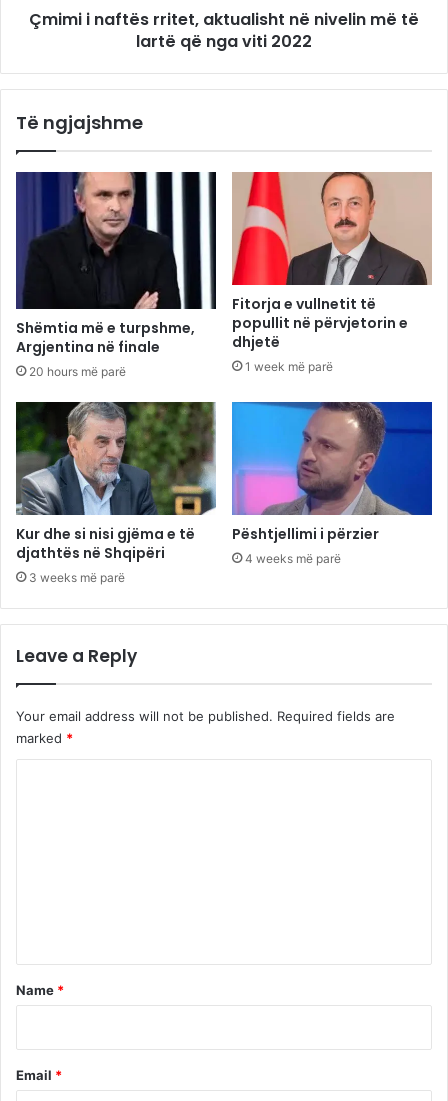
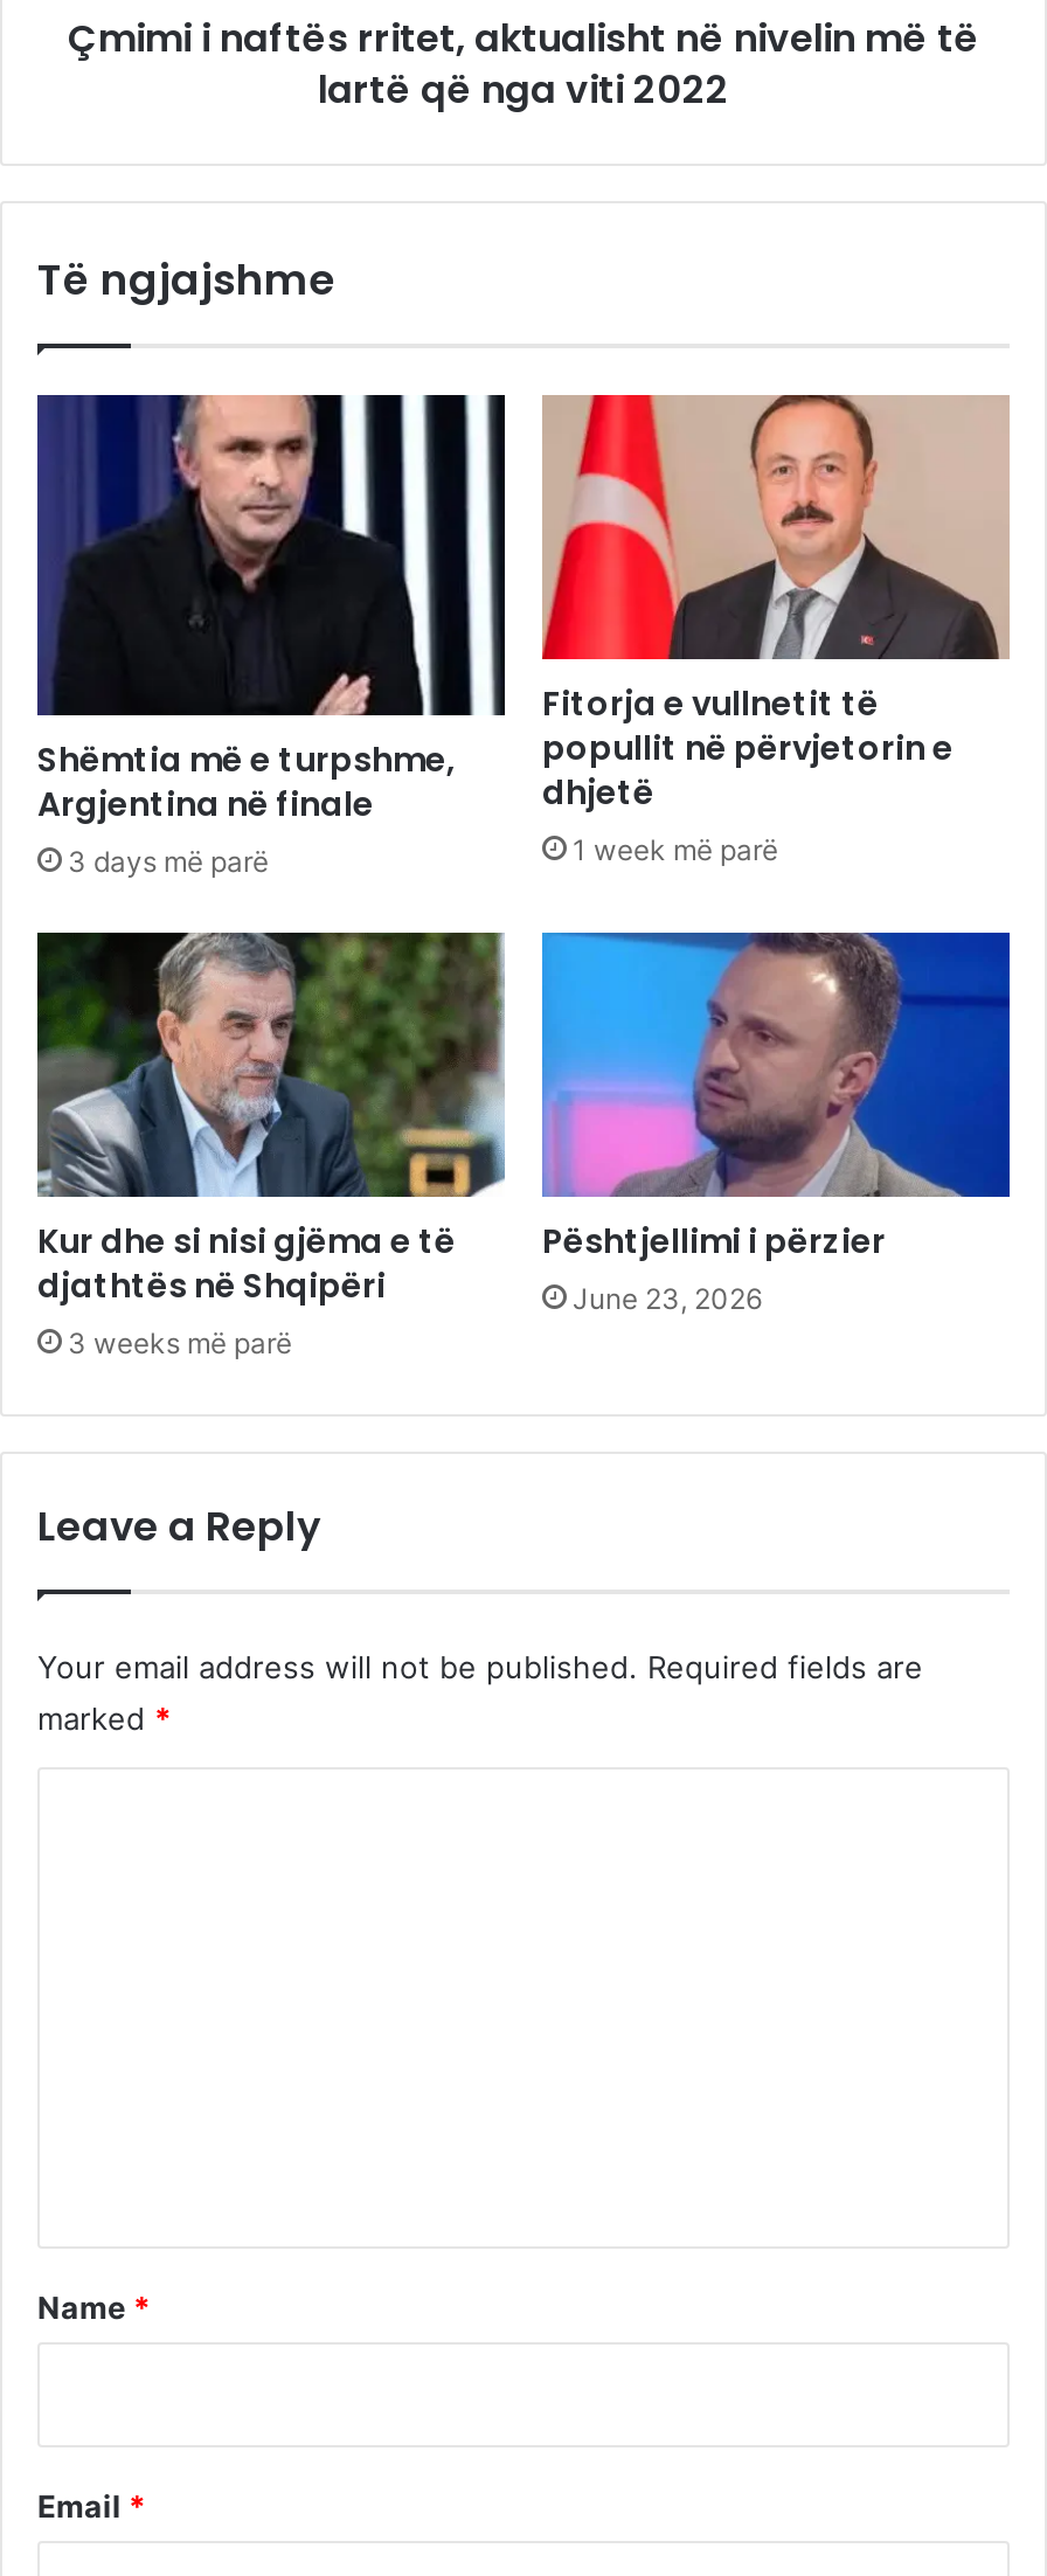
- 20 hours më parë
+ 3 days më parë

- 4 weeks më parë
+ June 23, 2026
